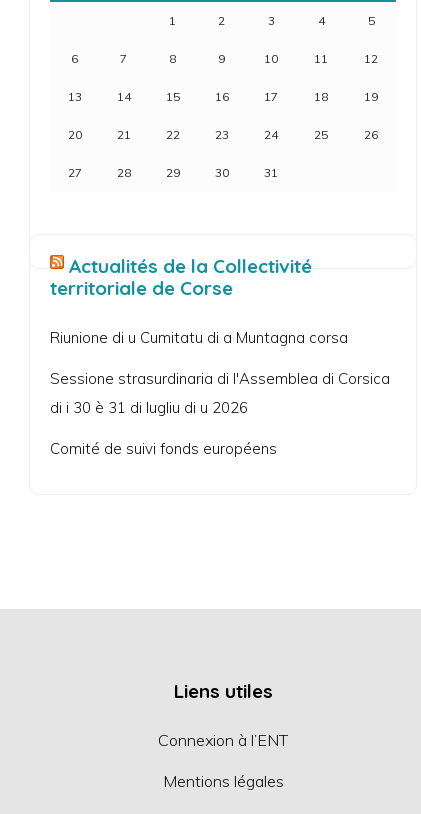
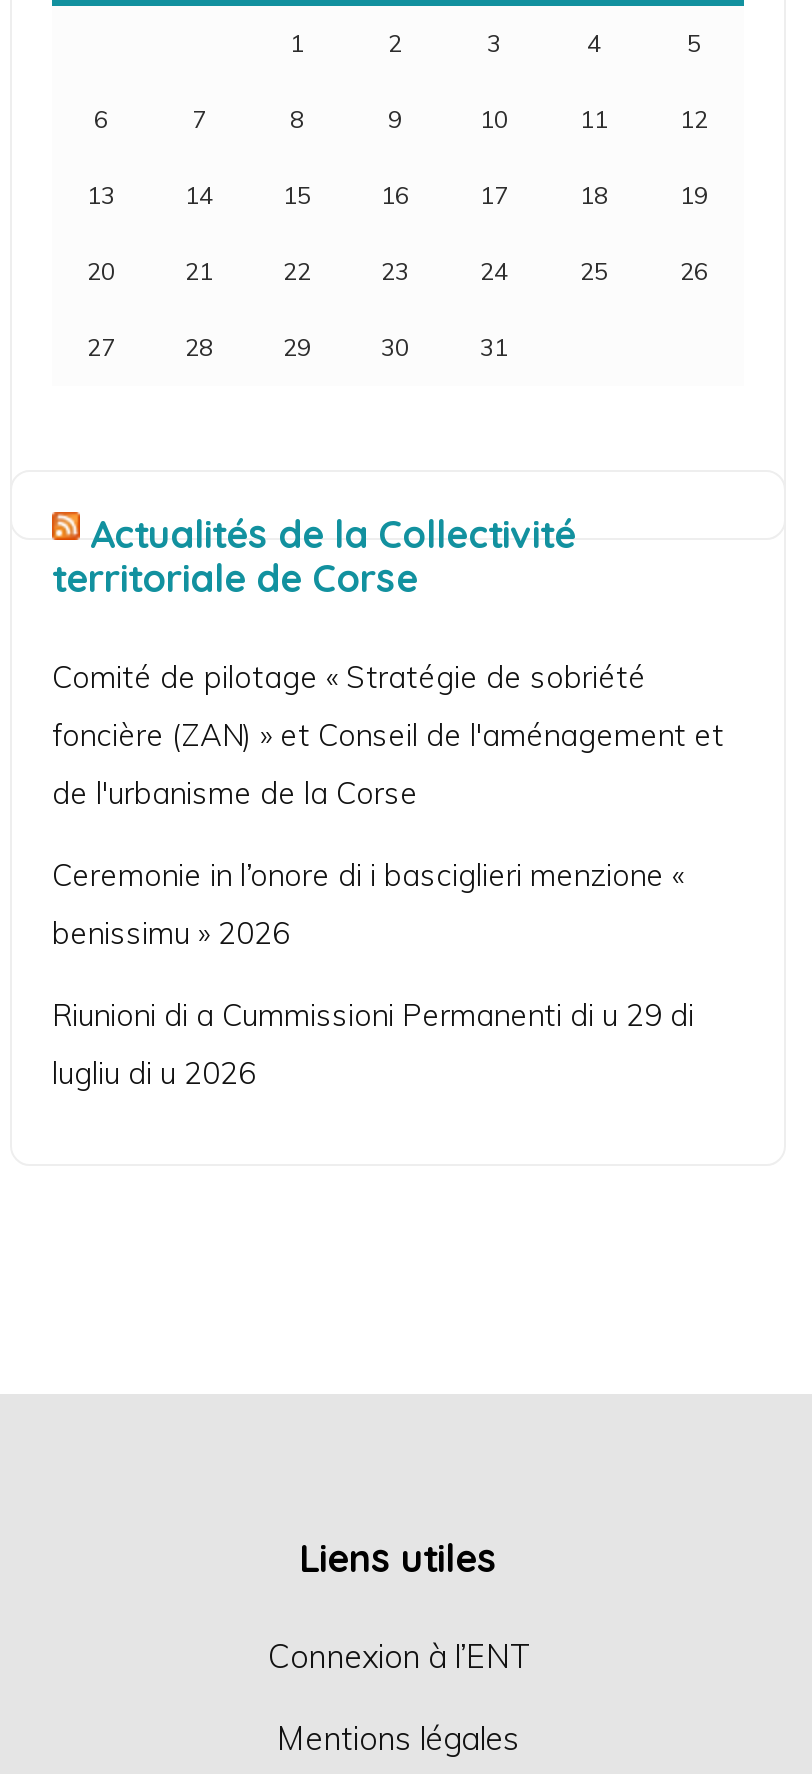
- Riunione di u Cumitatu di a Muntagna corsa
- Sessione strasurdinaria di l'Assemblea di Corsica
- di i 30 è 31 di lugliu di u 2026
- Comité de suivi fonds européens
+ Comité de pilotage « Stratégie de sobriété
+ foncière (ZAN) » et Conseil de l'aménagement et
+ de l'urbanisme de la Corse
+ Ceremonie in l’onore di i basciglieri menzione «
+ benissimu » 2026
+ Riunioni di a Cummissioni Permanenti di u 29 di
+ lugliu di u 2026
